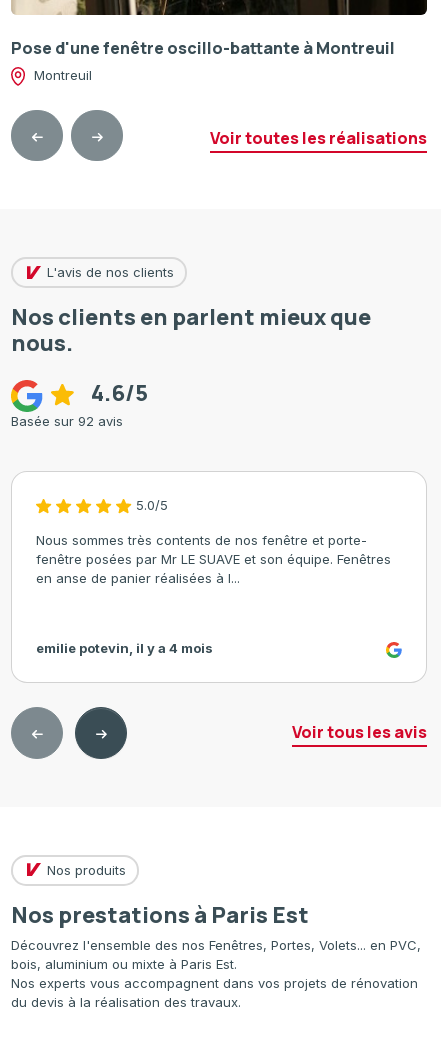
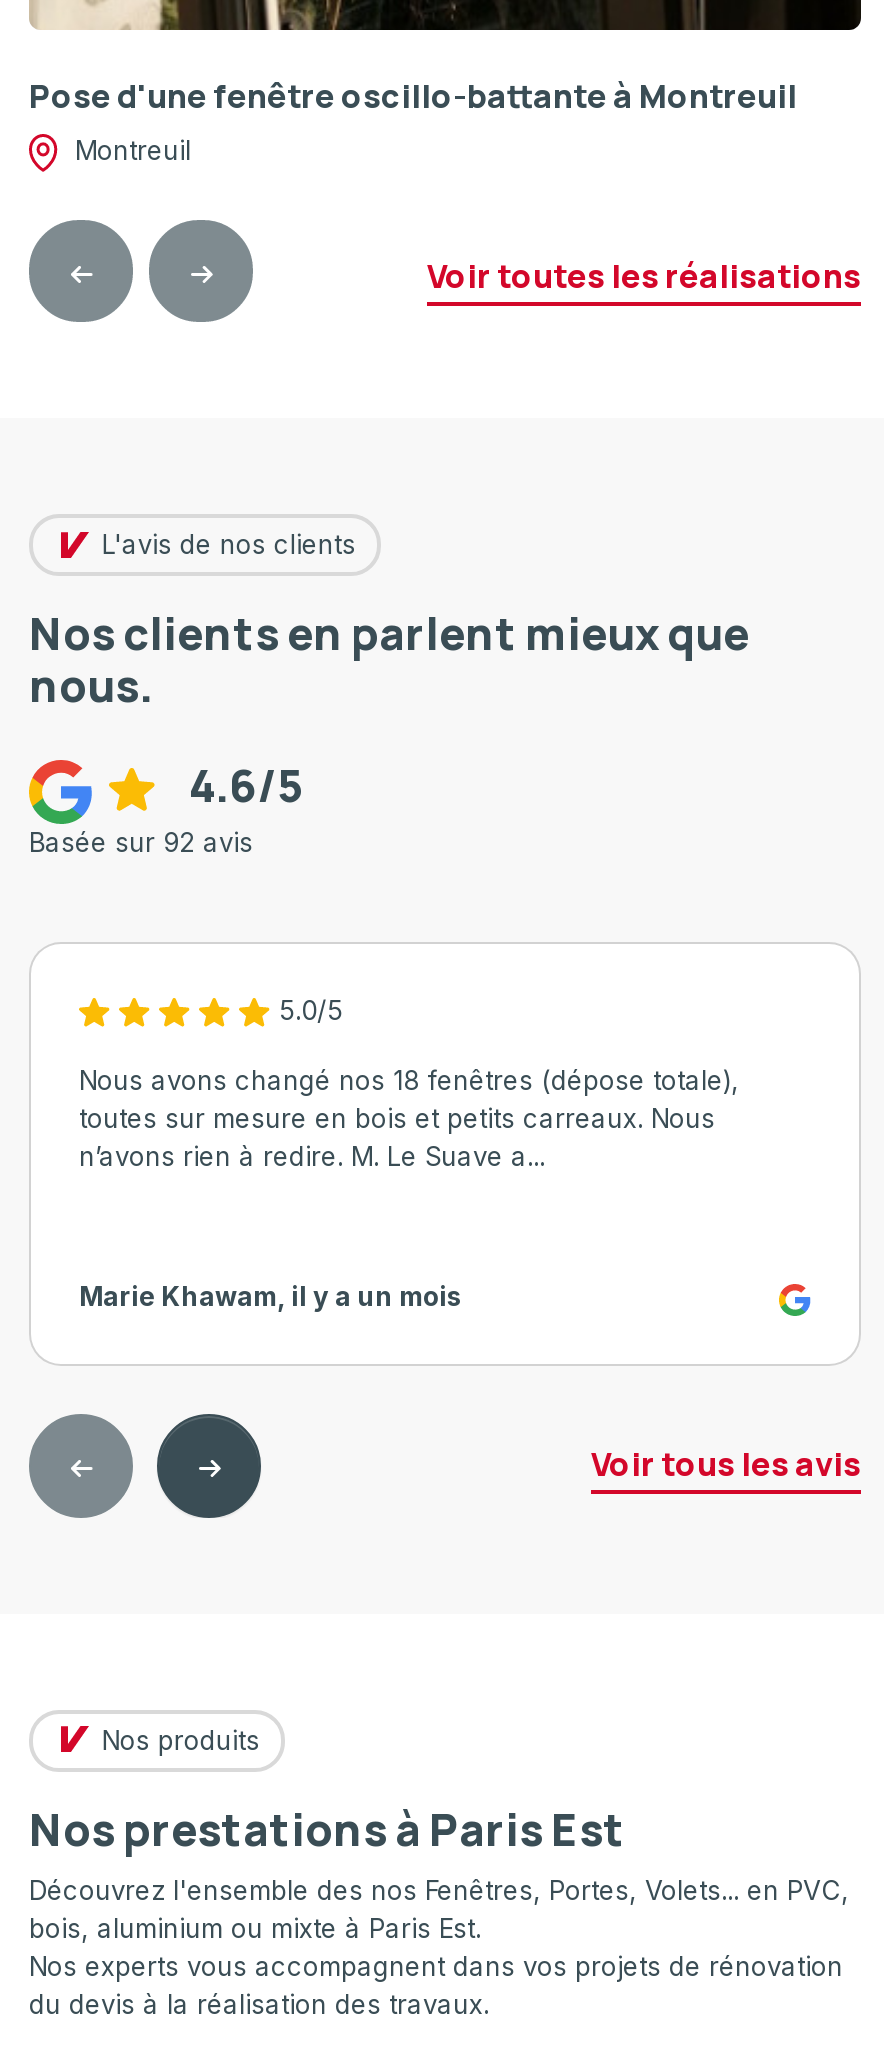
- Nous sommes très contents de nos fenêtre et porte-
- fenêtre posées par Mr LE SUAVE et son équipe. Fenêtres
- en anse de panier réalisées à l...
+ Nous avons changé nos 18 fenêtres (dépose totale),
+ toutes sur mesure en bois et petits carreaux. Nous
+ n’avons rien à redire. M. Le Suave a...

- emilie potevin, il y a 4 mois
+ Marie Khawam, il y a un mois
